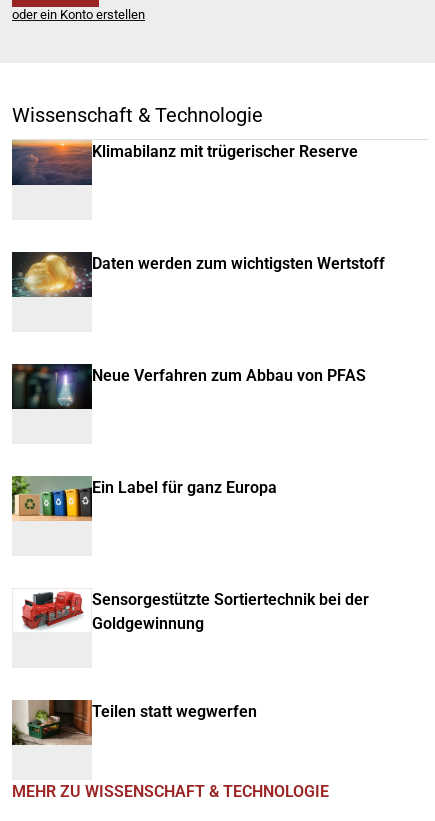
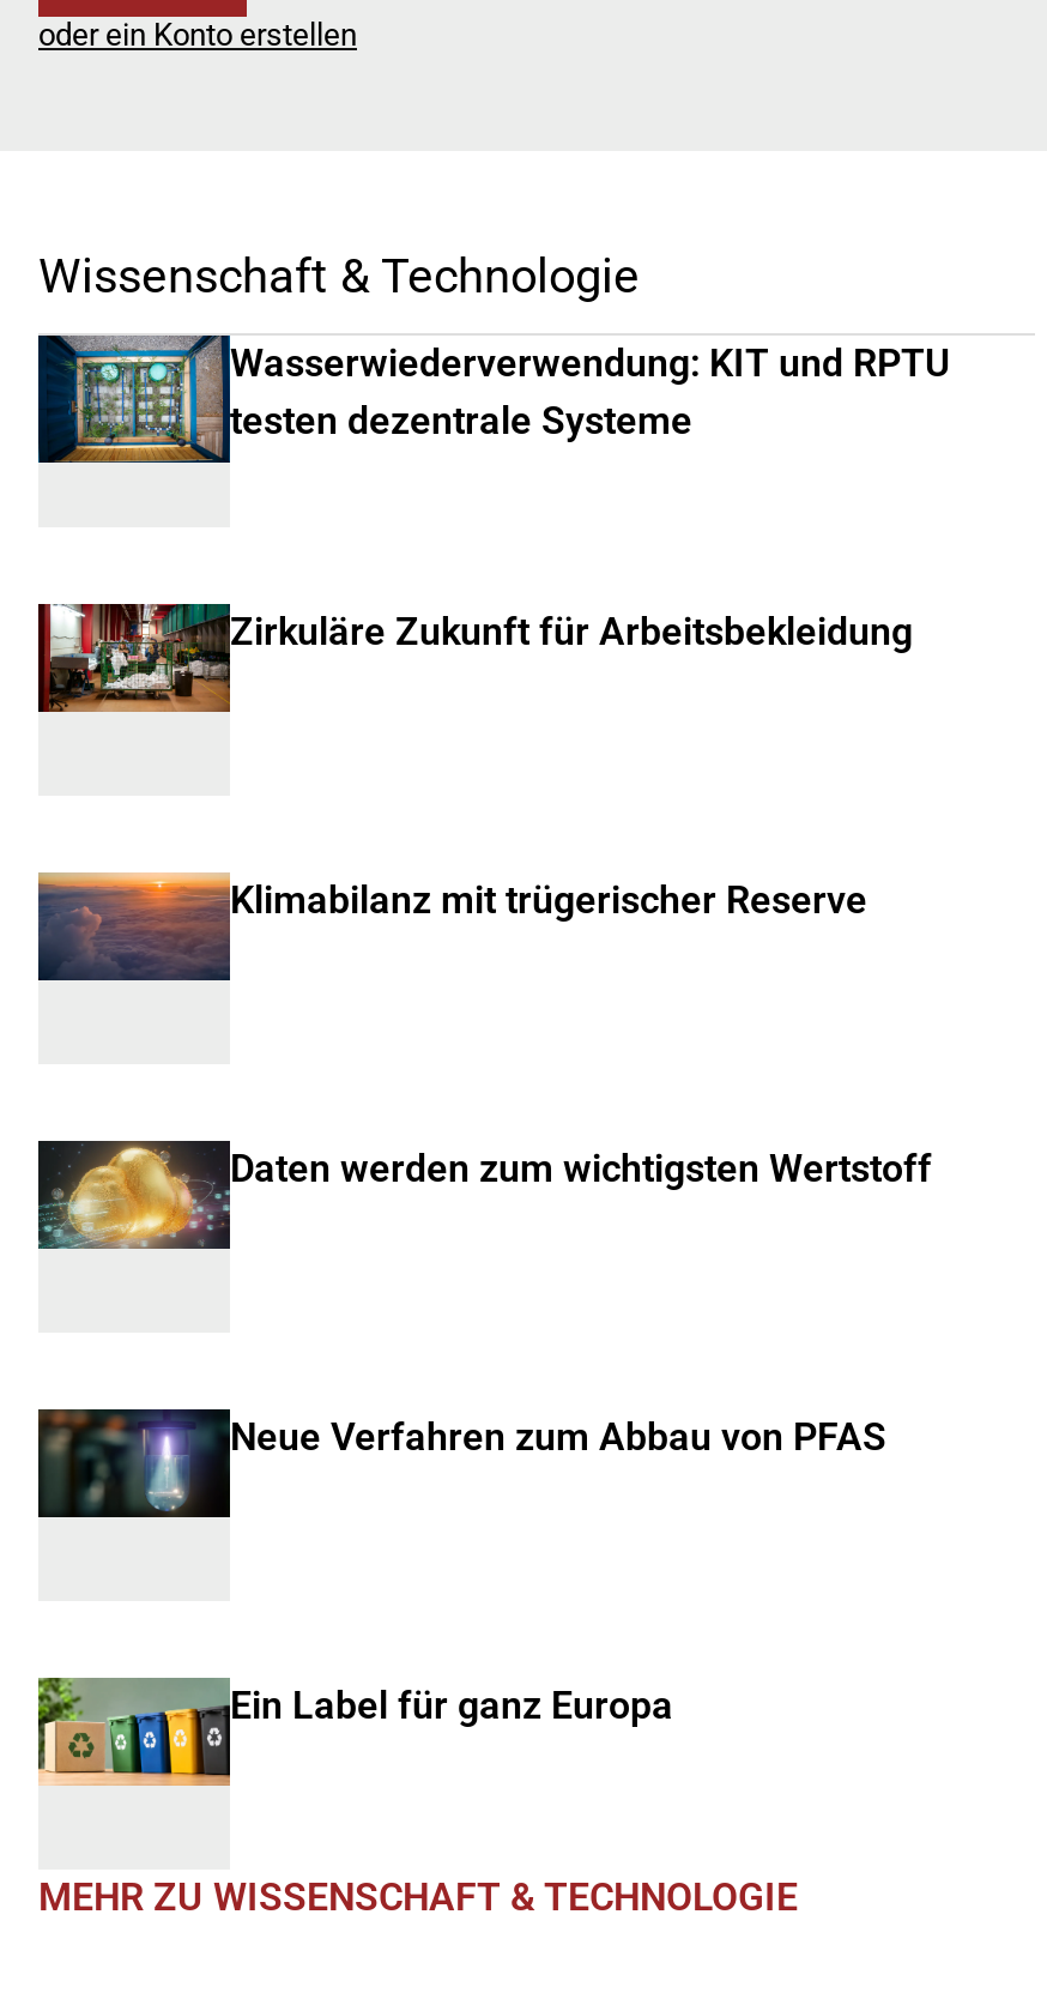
+ [image]
+ Wasserwiederverwendung: KIT und RPTU
+ testen dezentrale Systeme

+ [image]
+ Zirkuläre Zukunft für Arbeitsbekleidung

moved down: [image] | Klimabilanz mit trügerischer Reserve | Daten werden zum wichtigsten Wertstoff | Neue Verfahren zum Abbau von PFAS | Ein Label für ganz Europa

moved down: [image]

- [image]
- Sensorgestützte Sortiertechnik bei der
- Goldgewinnung

- [image]
- Teilen statt wegwerfen
